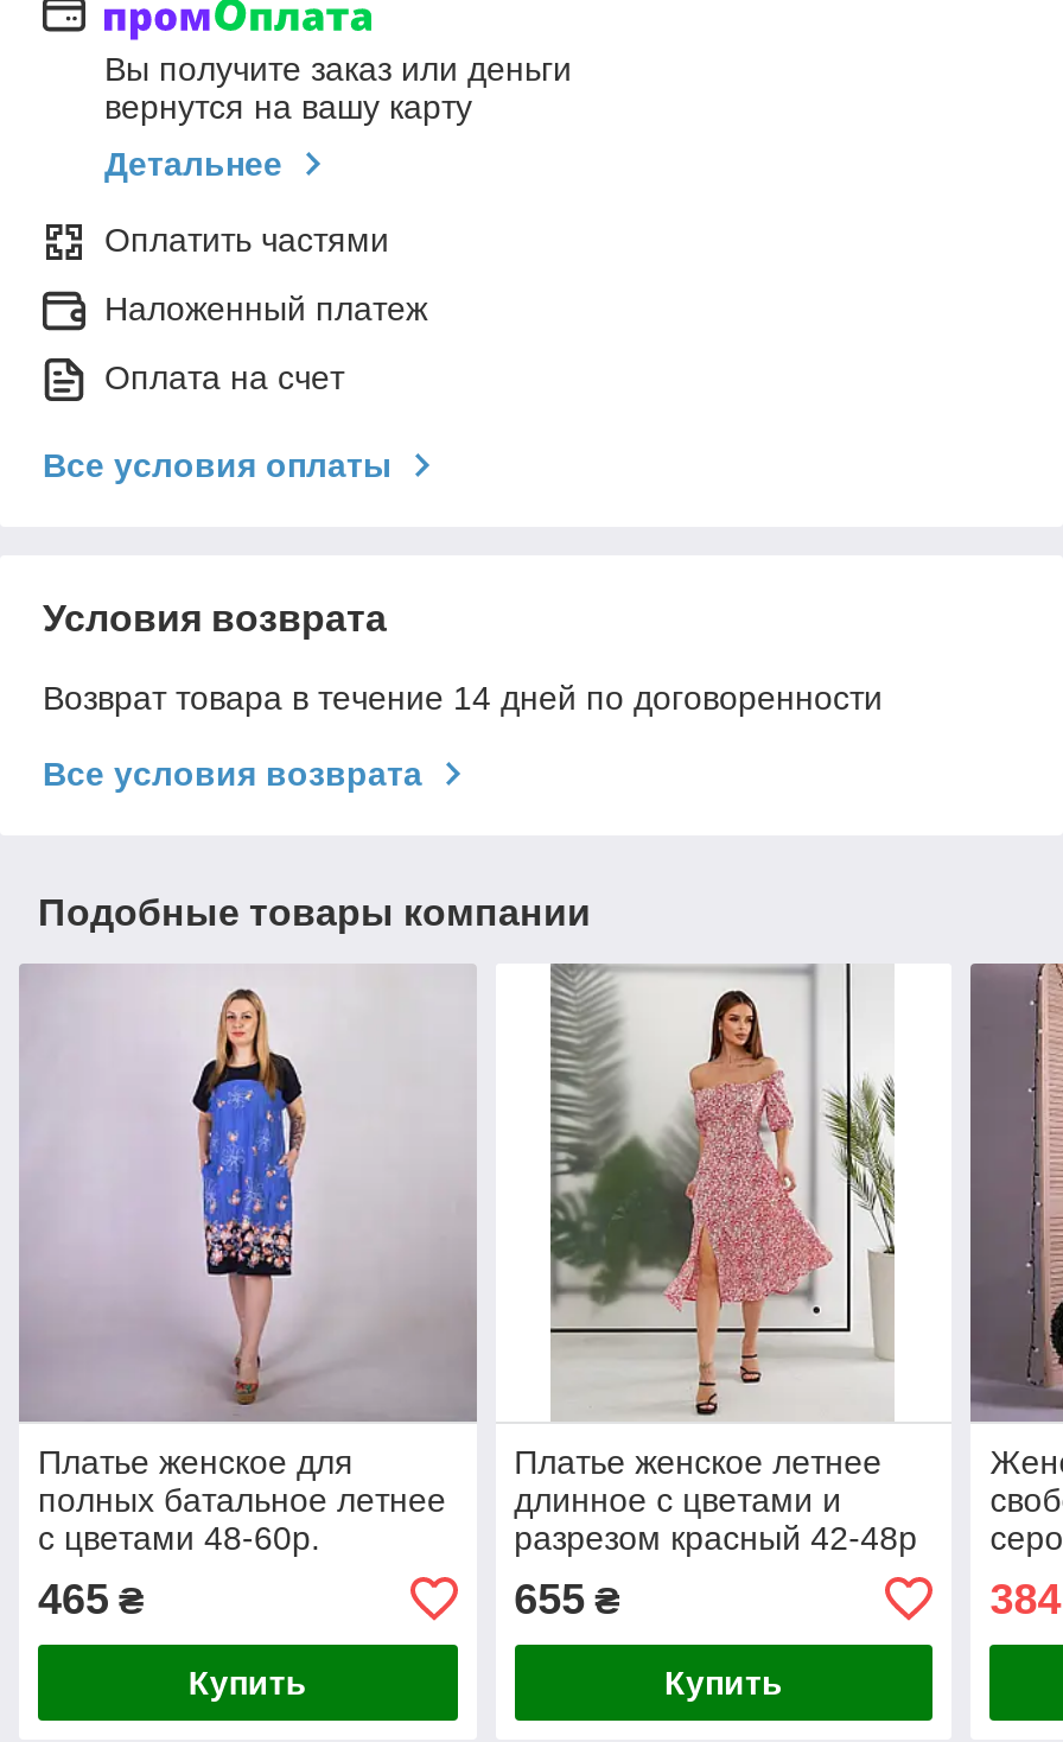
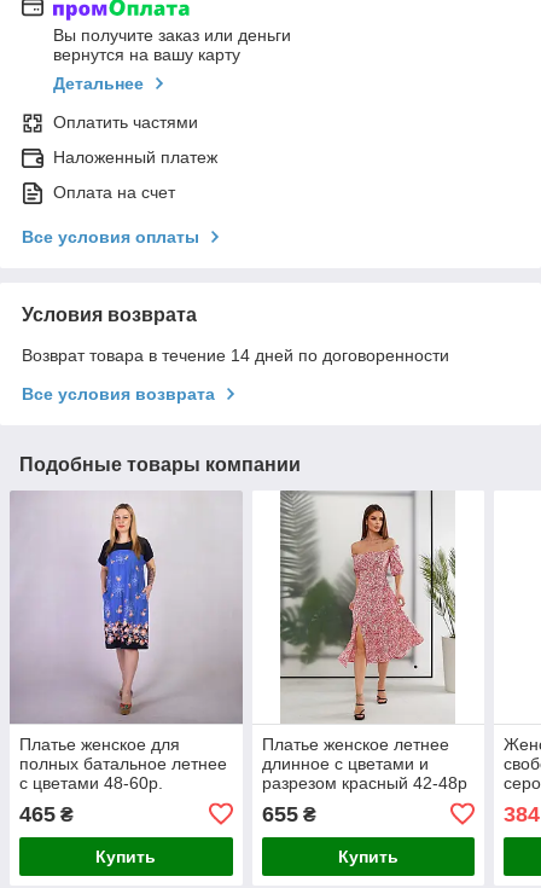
- [image]
